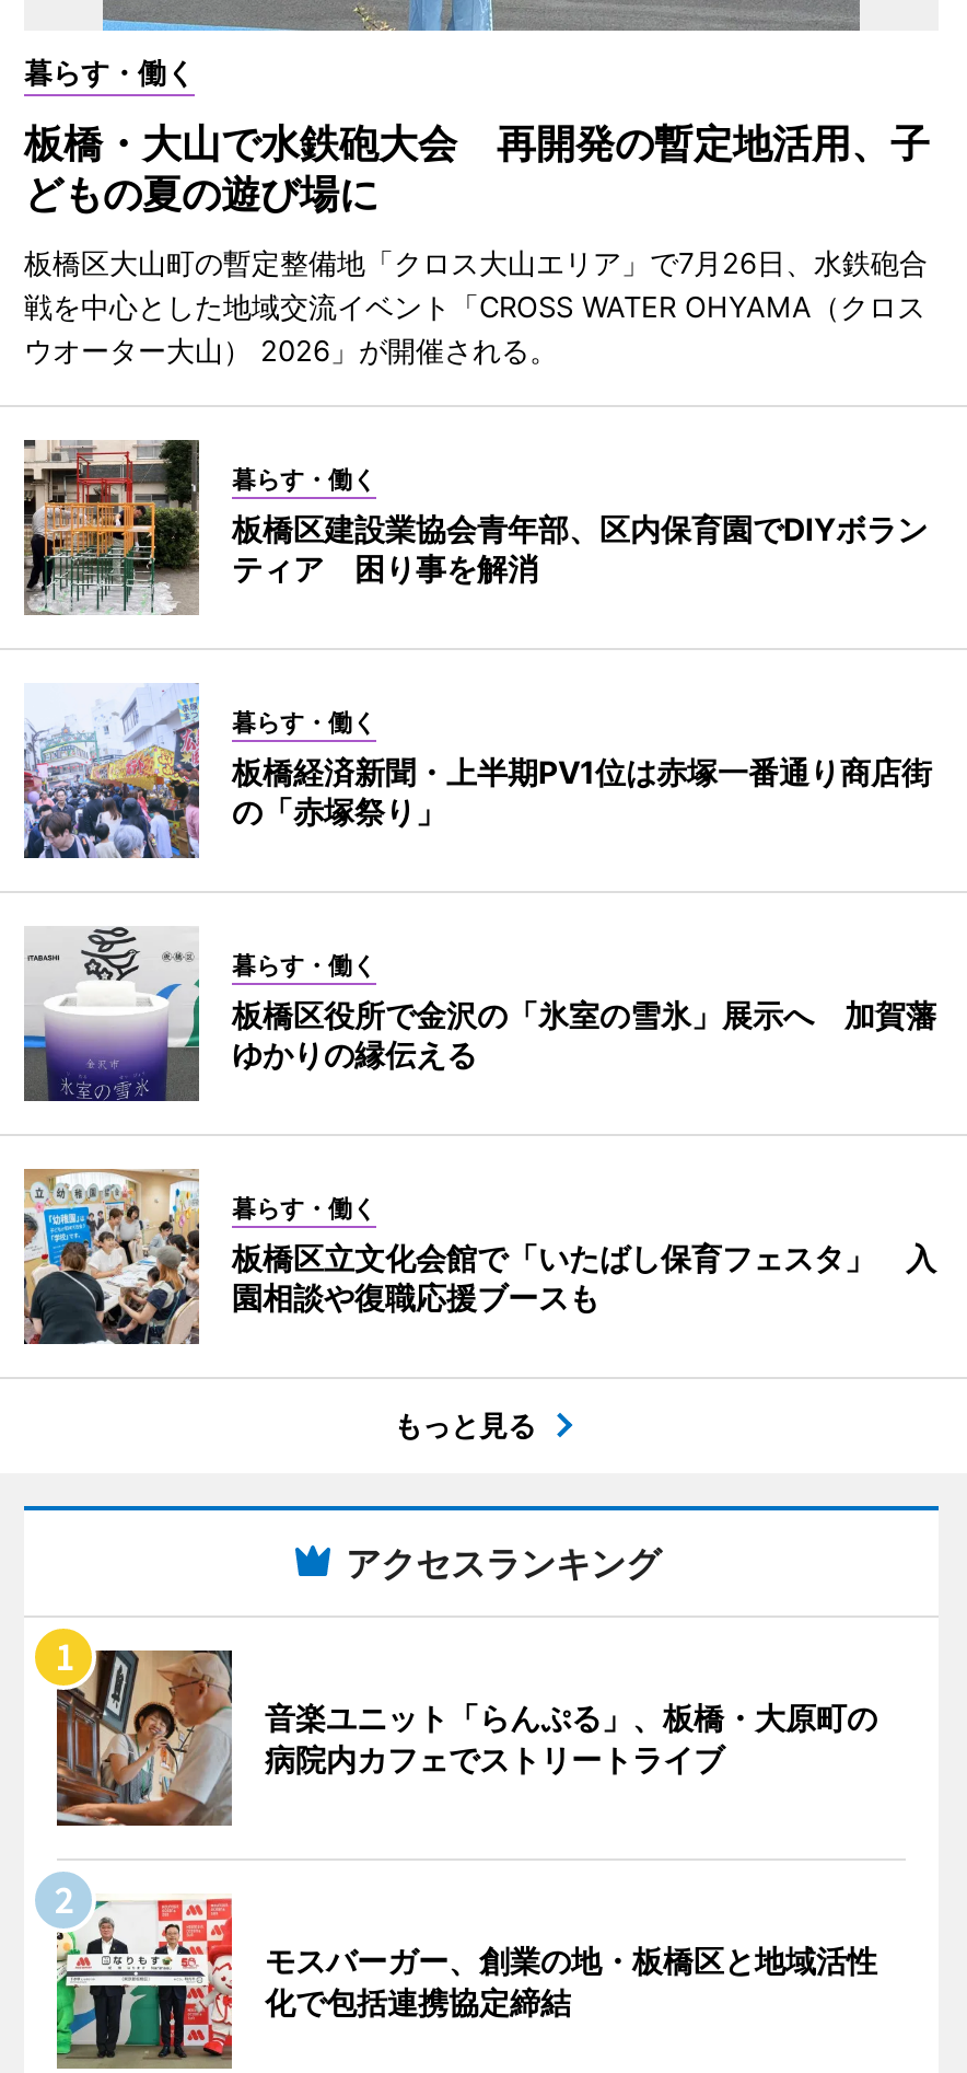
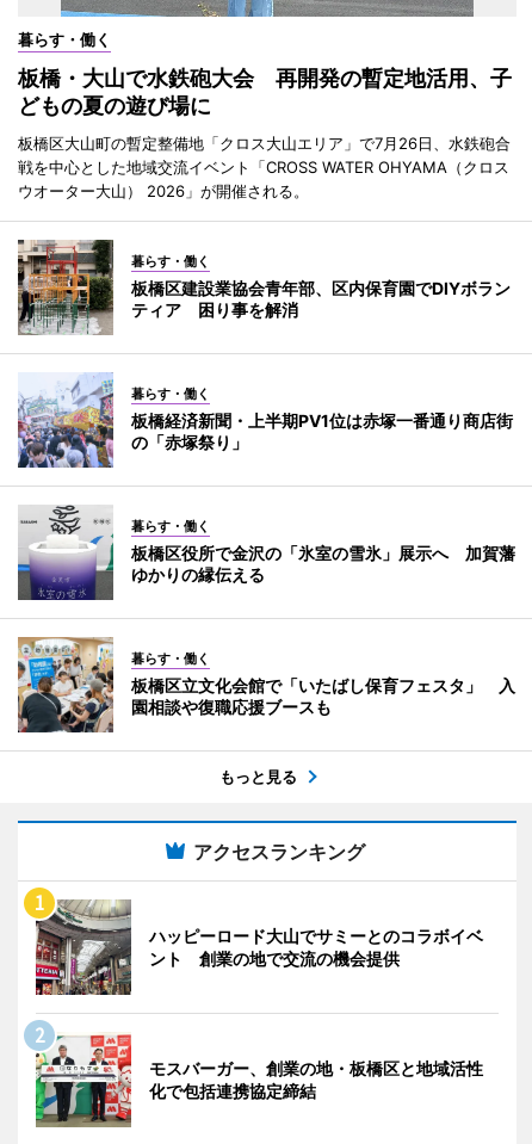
- [image]
- 音楽ユニット「らんぷる」、板橋・大原町の
- 病院内カフェでストリートライブ
+ [image]
+ ハッピーロード大山でサミーとのコラボイベ
+ ント 創業の地で交流の機会提供
